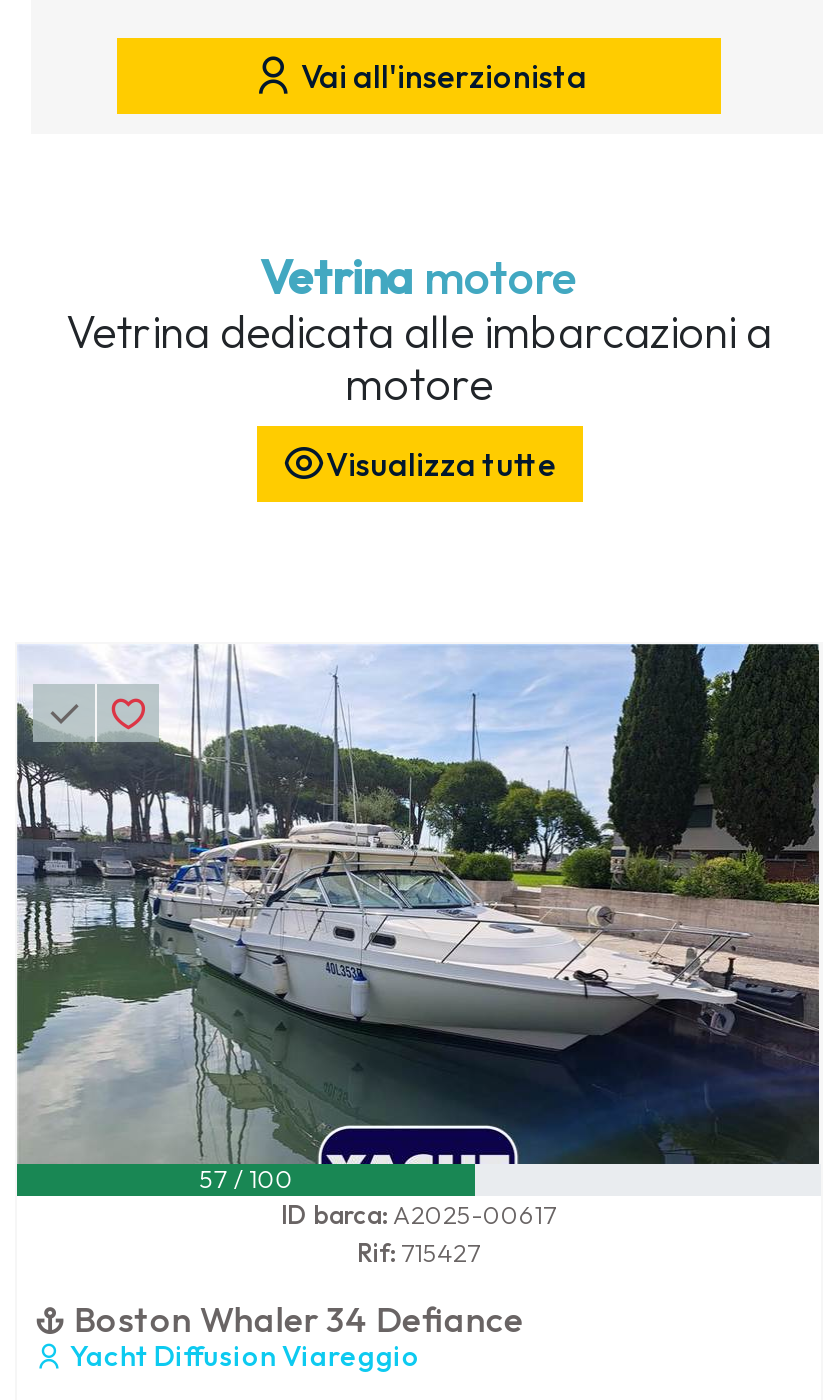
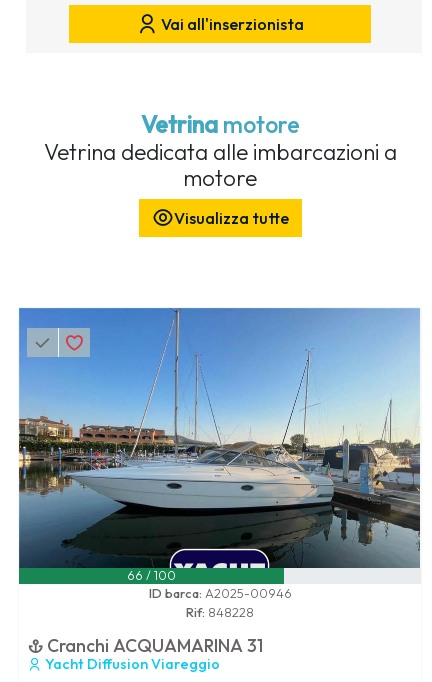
- [image]
- 57 / 100
- ID barca:A2025-00617
- Rif: 715427
+ [image]
+ 66 / 100
+ ID barca:A2025-00946
+ Rif: 848228

- Boston Whaler 34 Defiance
+ Cranchi ACQUAMARINA 31
